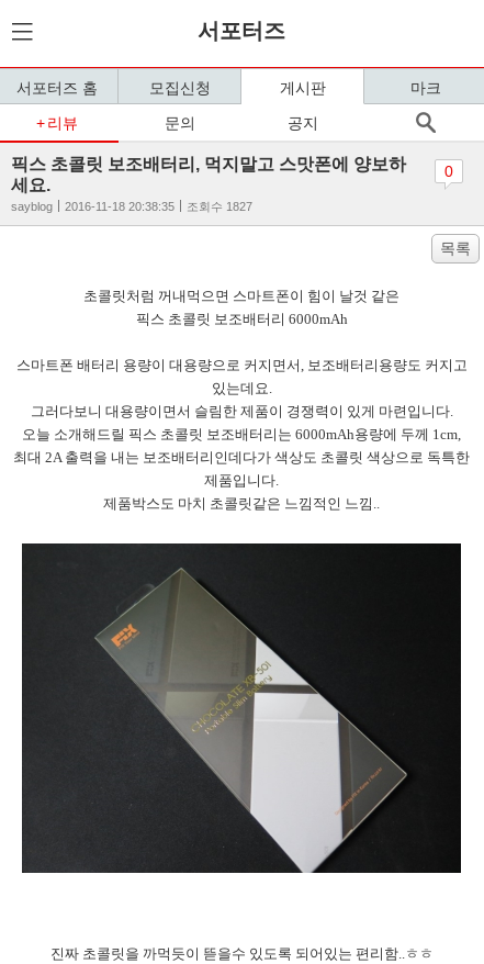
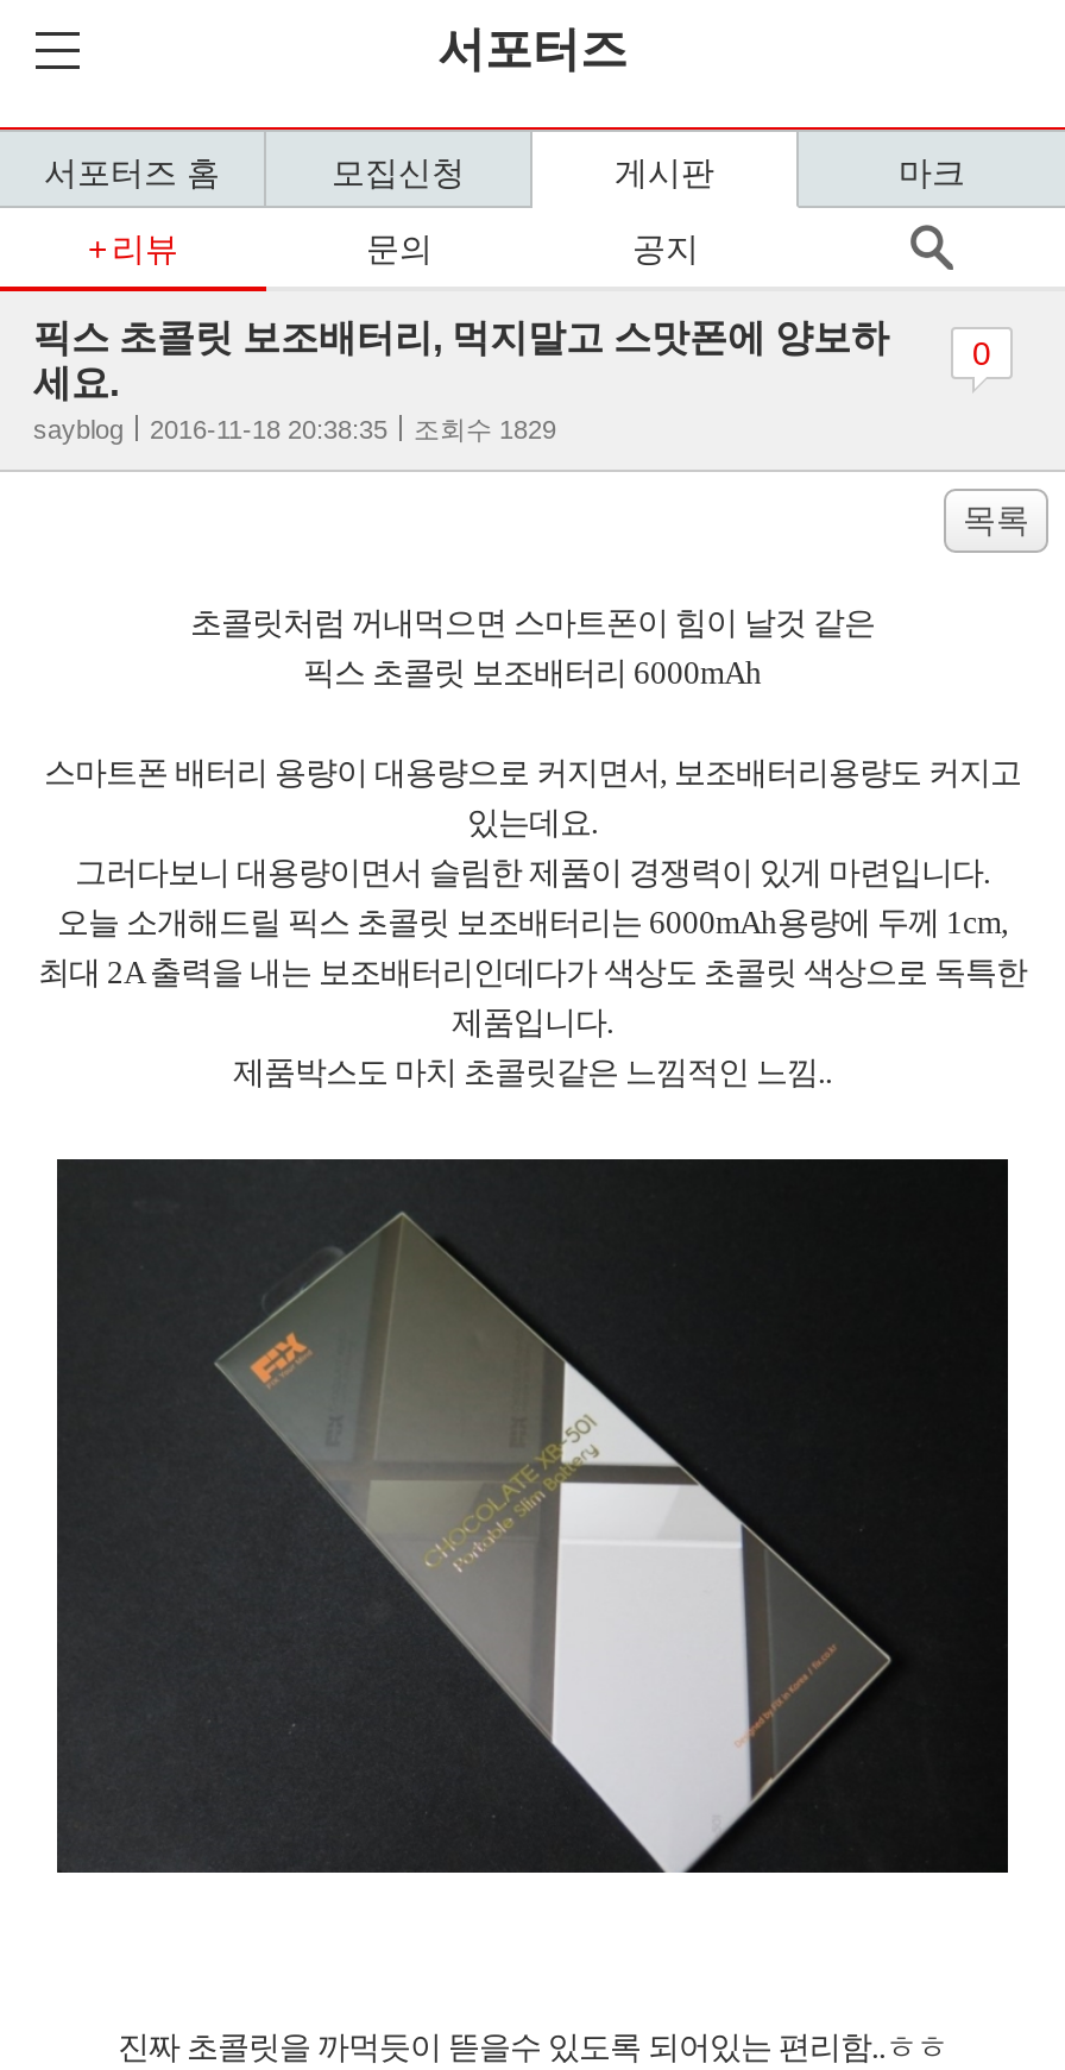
- sayblog 2016-11-18 20:38:35 조회수 1827
+ sayblog 2016-11-18 20:38:35 조회수 1829
